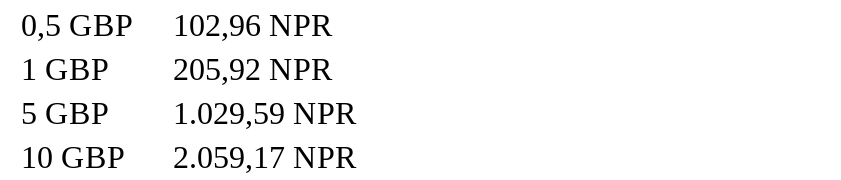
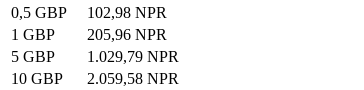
- 0,5 GBP 102,96 NPR
+ 0,5 GBP 102,98 NPR

- 1 GBP 205,92 NPR
+ 1 GBP 205,96 NPR

- 5 GBP 1.029,59 NPR
+ 5 GBP 1.029,79 NPR

- 10 GBP 2.059,17 NPR
+ 10 GBP 2.059,58 NPR
